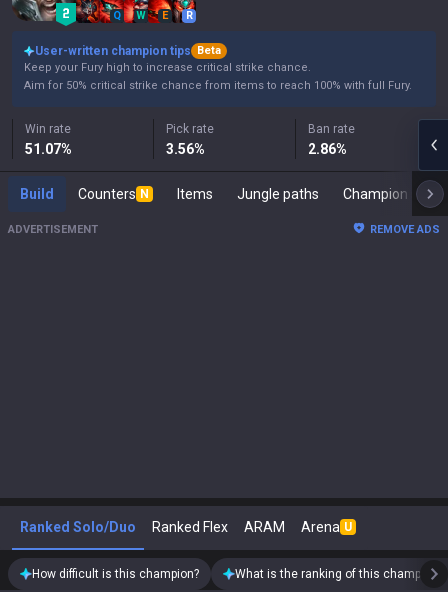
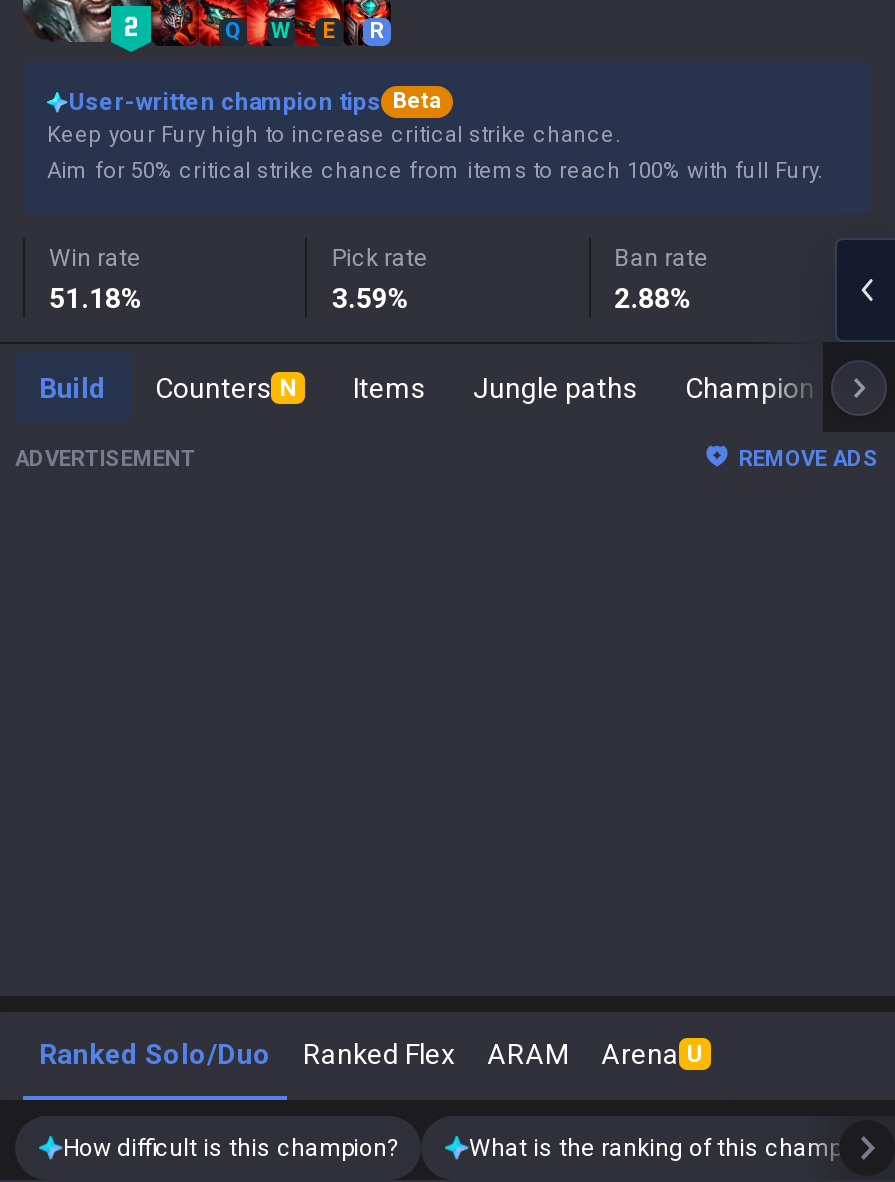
- 51.07%
+ 51.18%

- 3.56%
+ 3.59%

- 2.86%
+ 2.88%
